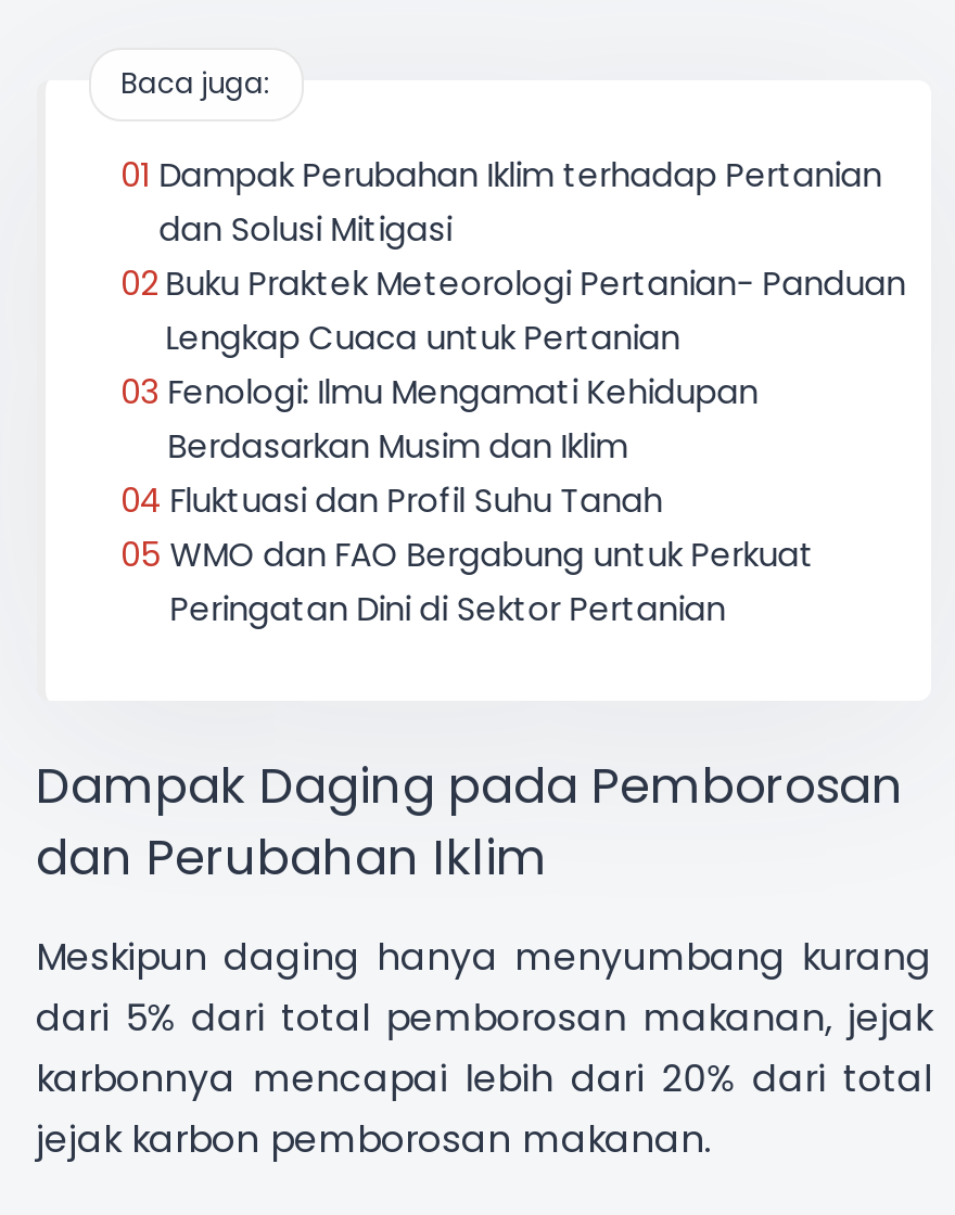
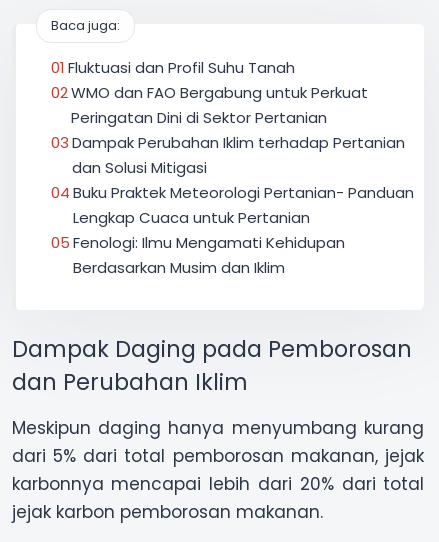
moved down: Dampak Perubahan Iklim terhadap Pertanian | dan Solusi Mitigasi | Buku Praktek Meteorologi Pertanian- Panduan | Lengkap Cuaca untuk Pertanian | Fenologi: Ilmu Mengamati Kehidupan | Berdasarkan Musim dan Iklim

moved up: Fluktuasi dan Profil Suhu Tanah | WMO dan FAO Bergabung untuk Perkuat | Peringatan Dini di Sektor Pertanian
